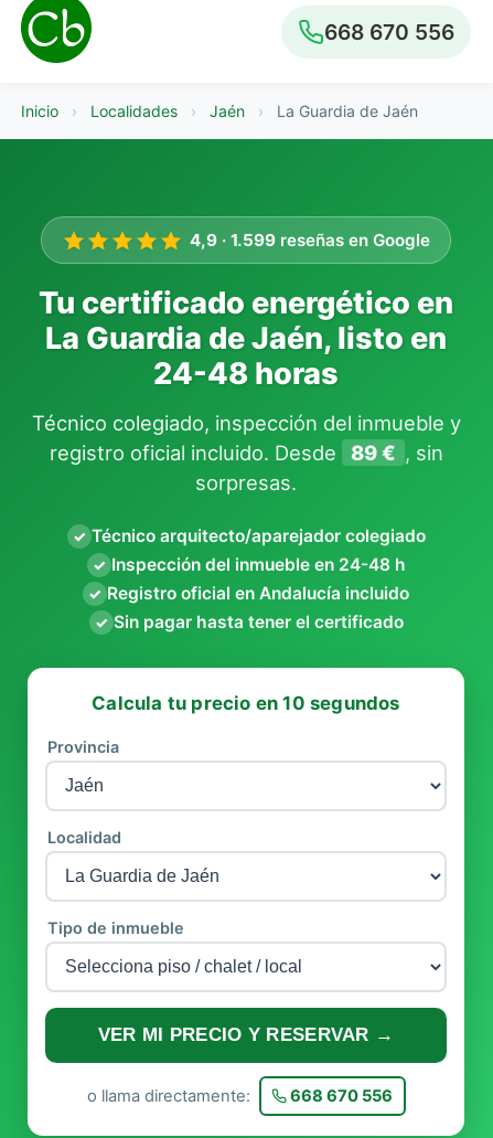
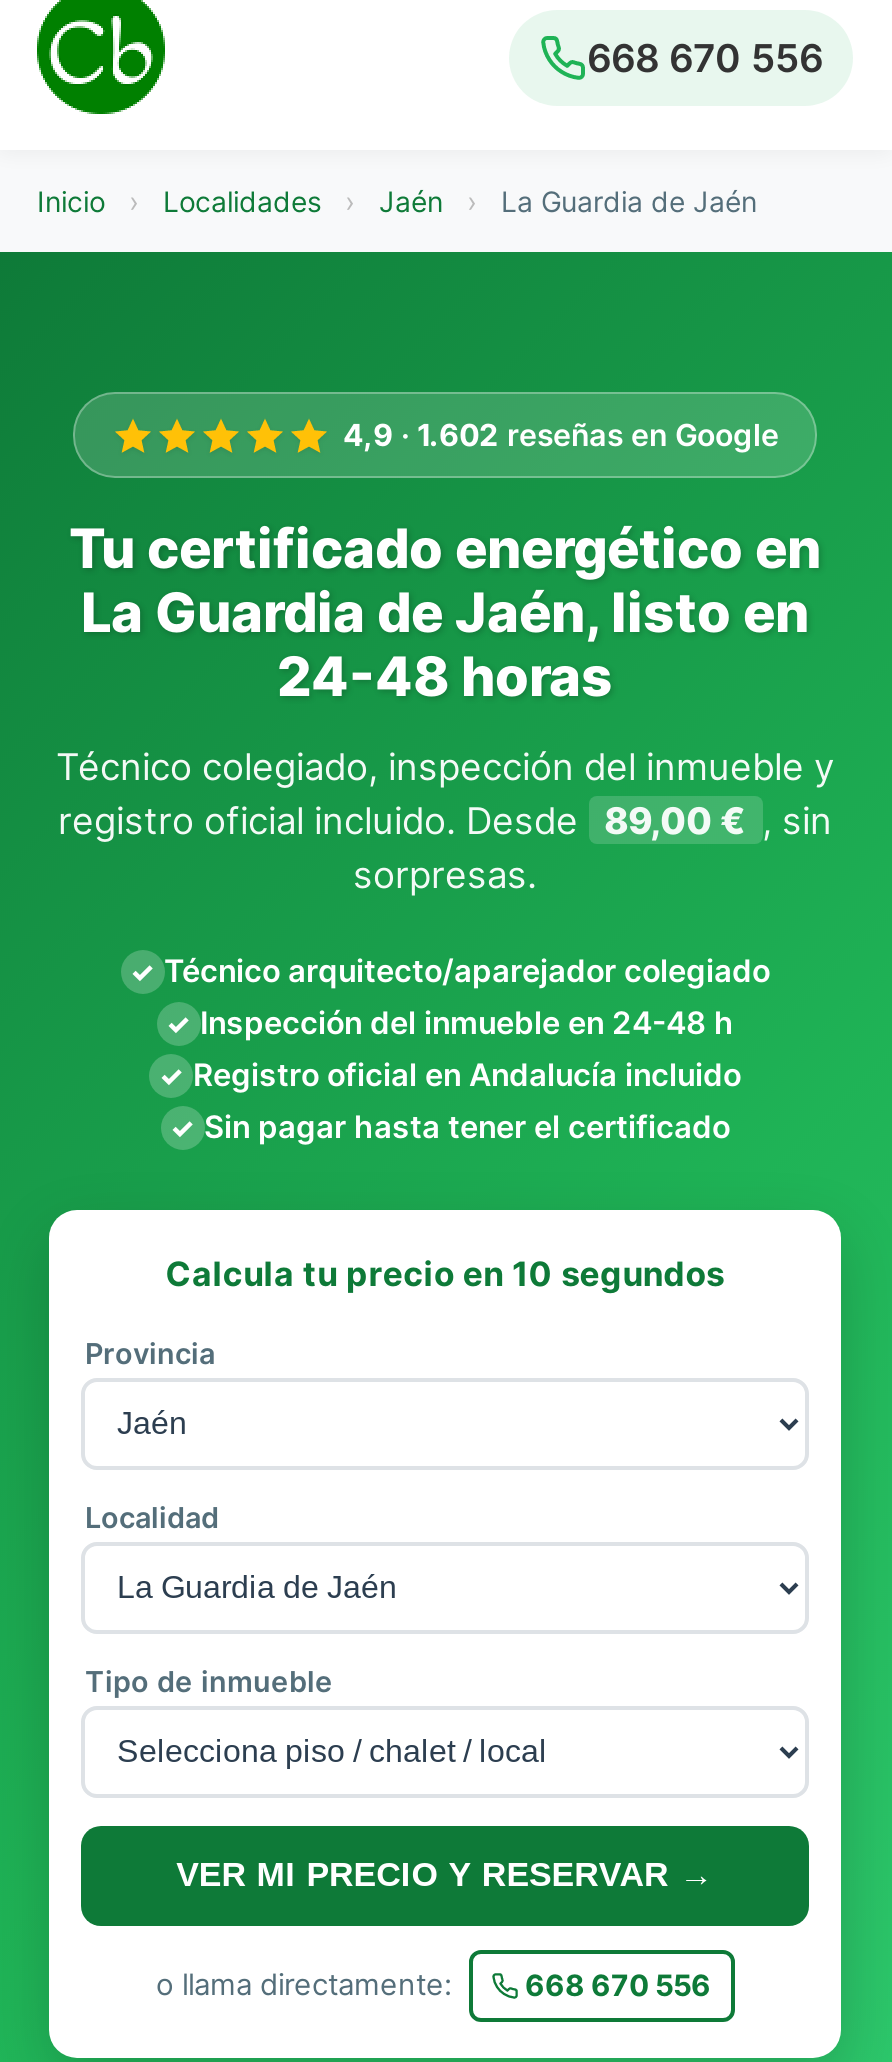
- 4,9 · 1.599 reseñas en Google
+ 4,9 · 1.602 reseñas en Google

- registro oficial incluido. Desde 89 € , sin
+ registro oficial incluido. Desde 89,00 € , sin
